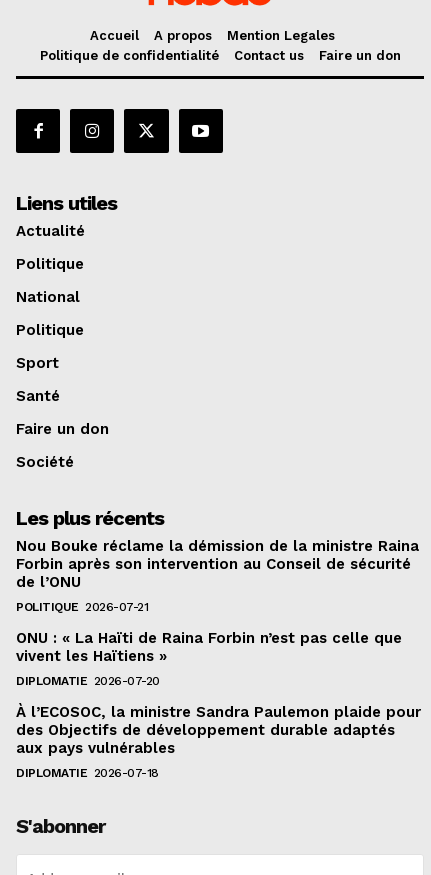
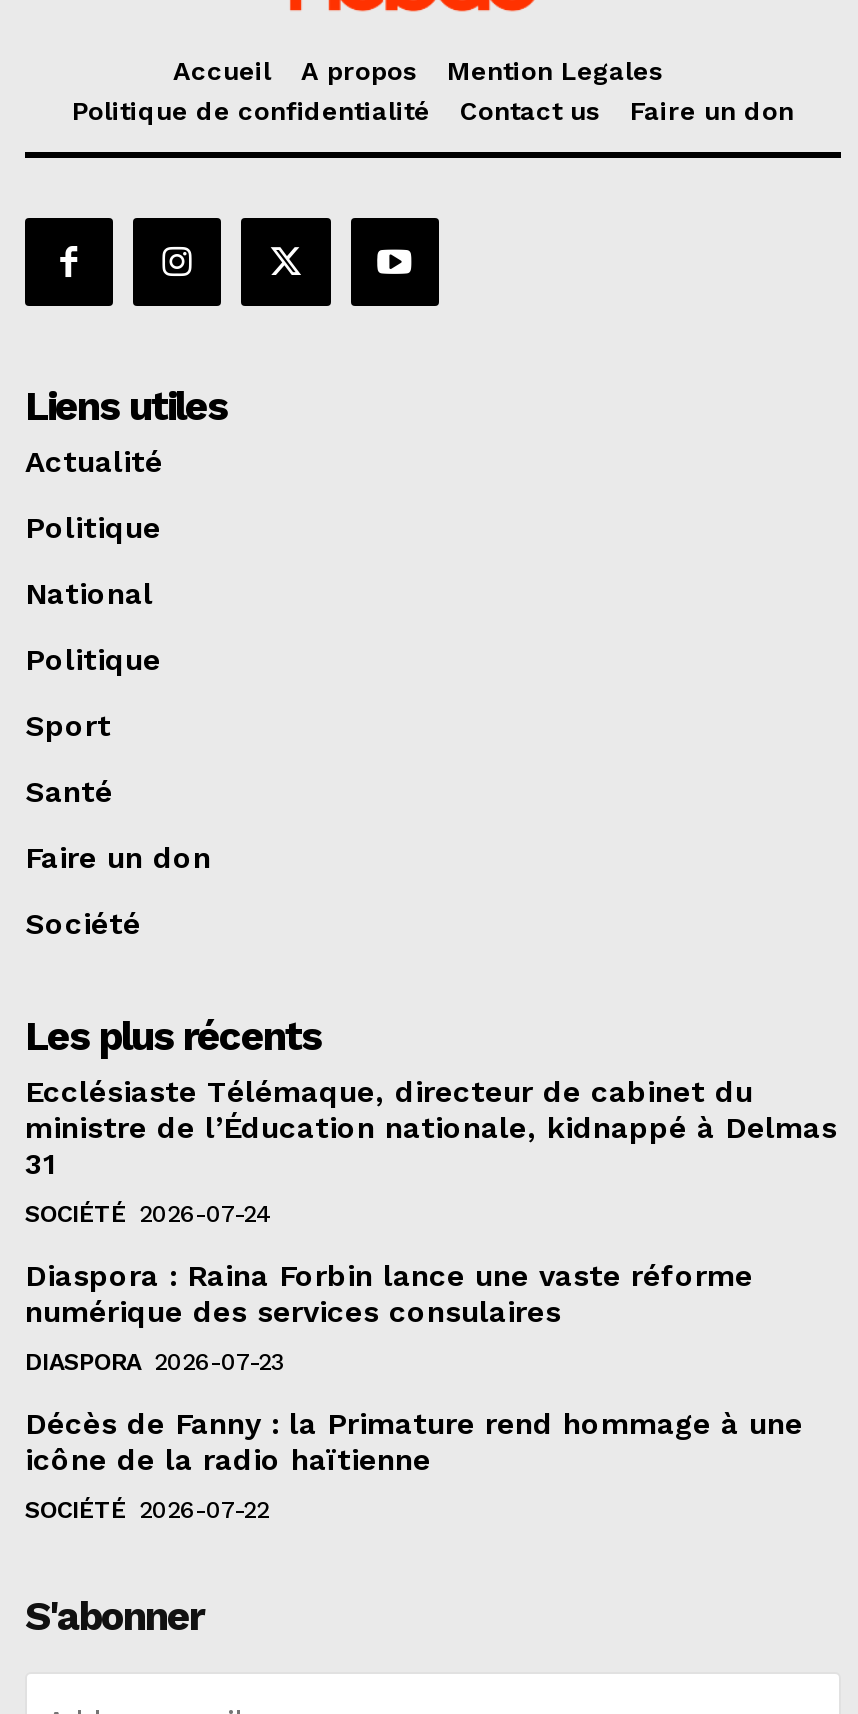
- Nou Bouke réclame la démission de la ministre Raina
- Forbin après son intervention au Conseil de sécurité
- de l’ONU
+ Ecclésiaste Télémaque, directeur de cabinet du
+ ministre de l’Éducation nationale, kidnappé à Delmas
+ 31

- POLITIQUE 2026-07-21
+ SOCIÉTÉ 2026-07-24

- ONU : « La Haïti de Raina Forbin n’est pas celle que
- vivent les Haïtiens »
+ Diaspora : Raina Forbin lance une vaste réforme
+ numérique des services consulaires

- DIPLOMATIE 2026-07-20
+ DIASPORA 2026-07-23

- À l’ECOSOC, la ministre Sandra Paulemon plaide pour
- des Objectifs de développement durable adaptés
- aux pays vulnérables
+ Décès de Fanny : la Primature rend hommage à une
+ icône de la radio haïtienne

- DIPLOMATIE 2026-07-18
+ SOCIÉTÉ 2026-07-22
